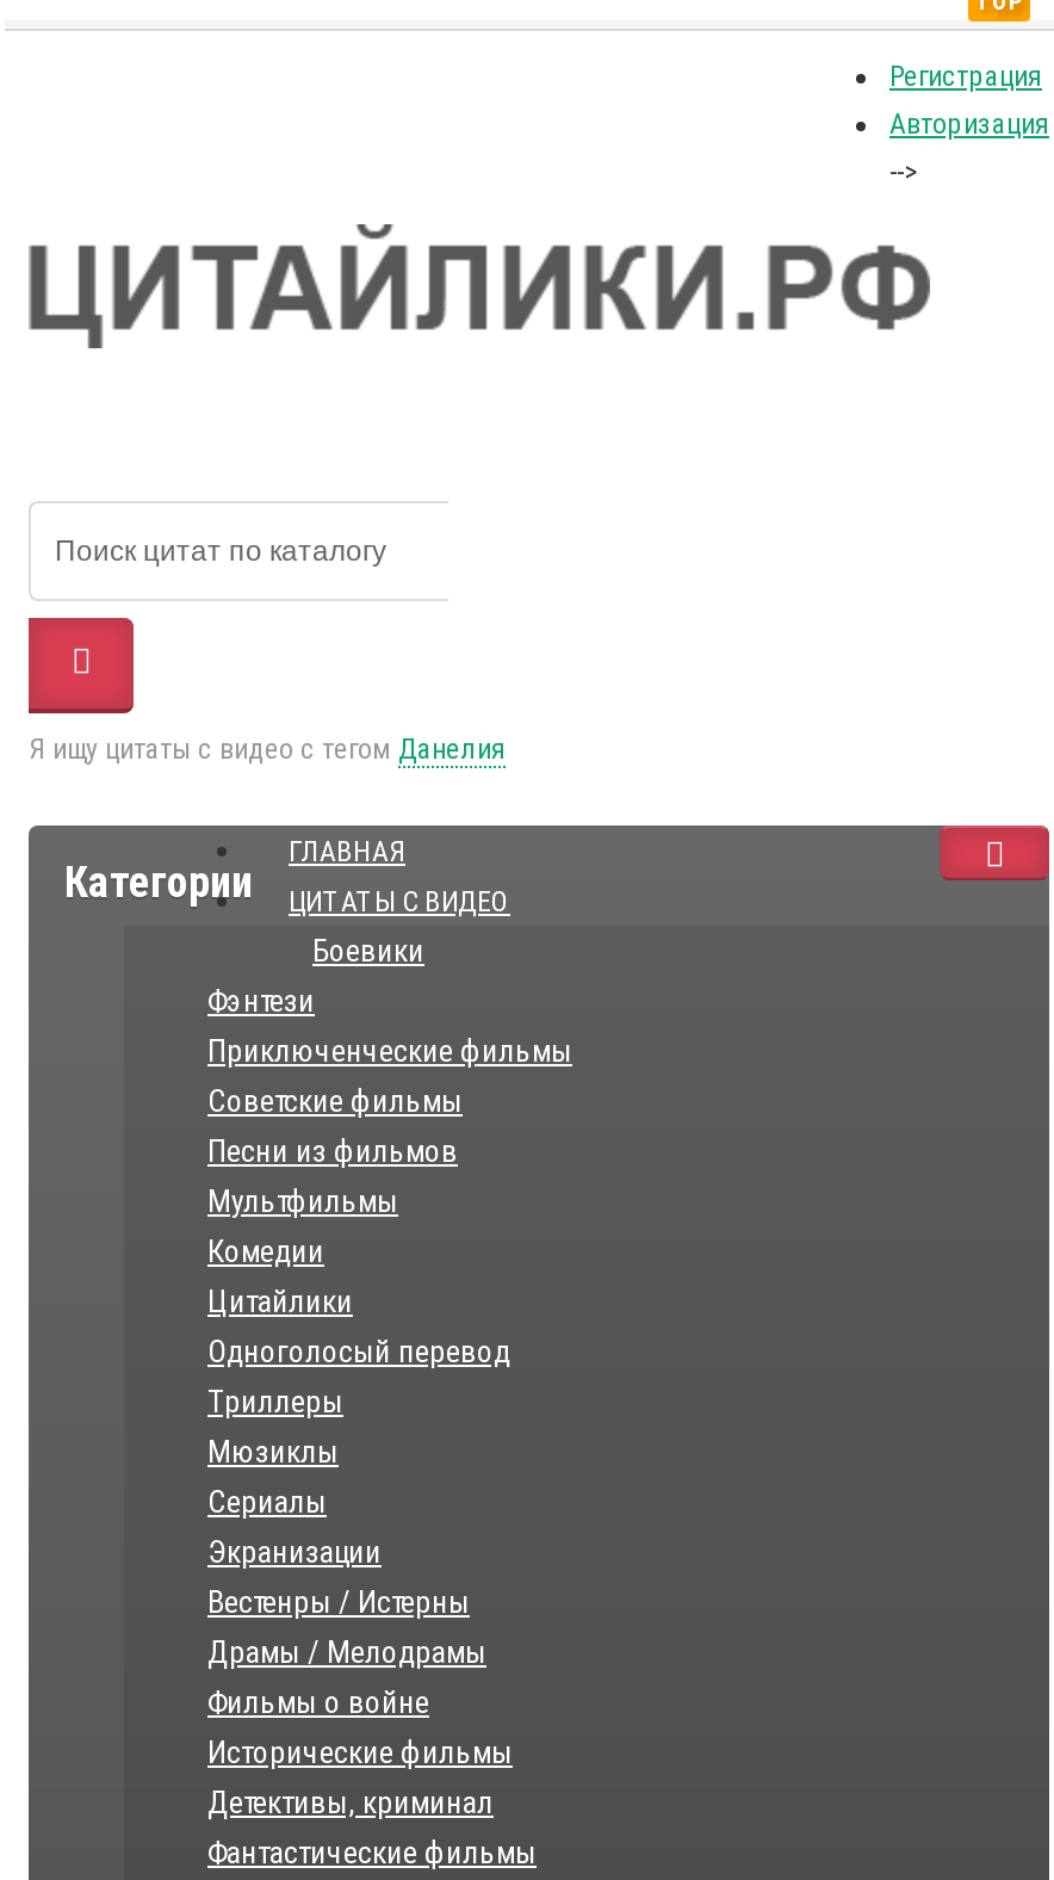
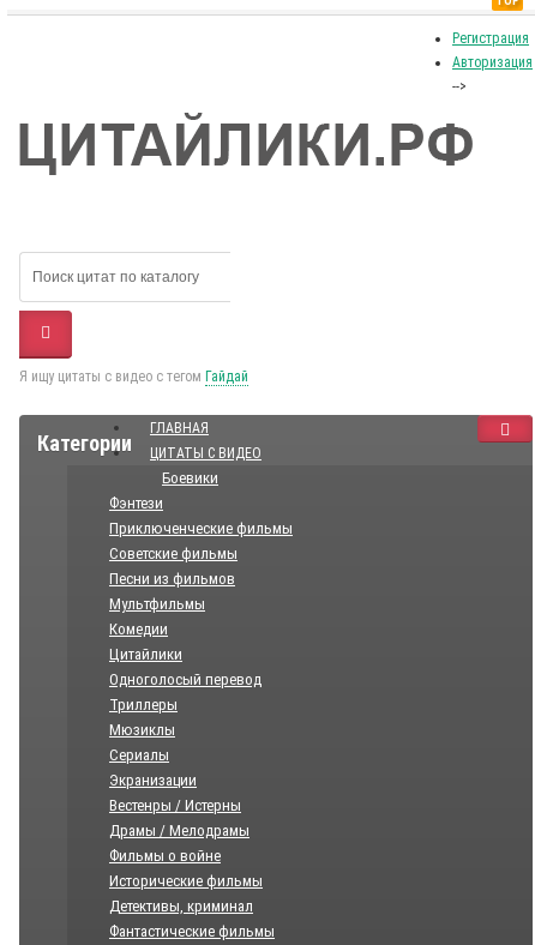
- Я ищу цитаты с видео с тегом Данелия
+ Я ищу цитаты с видео с тегом Гайдай
